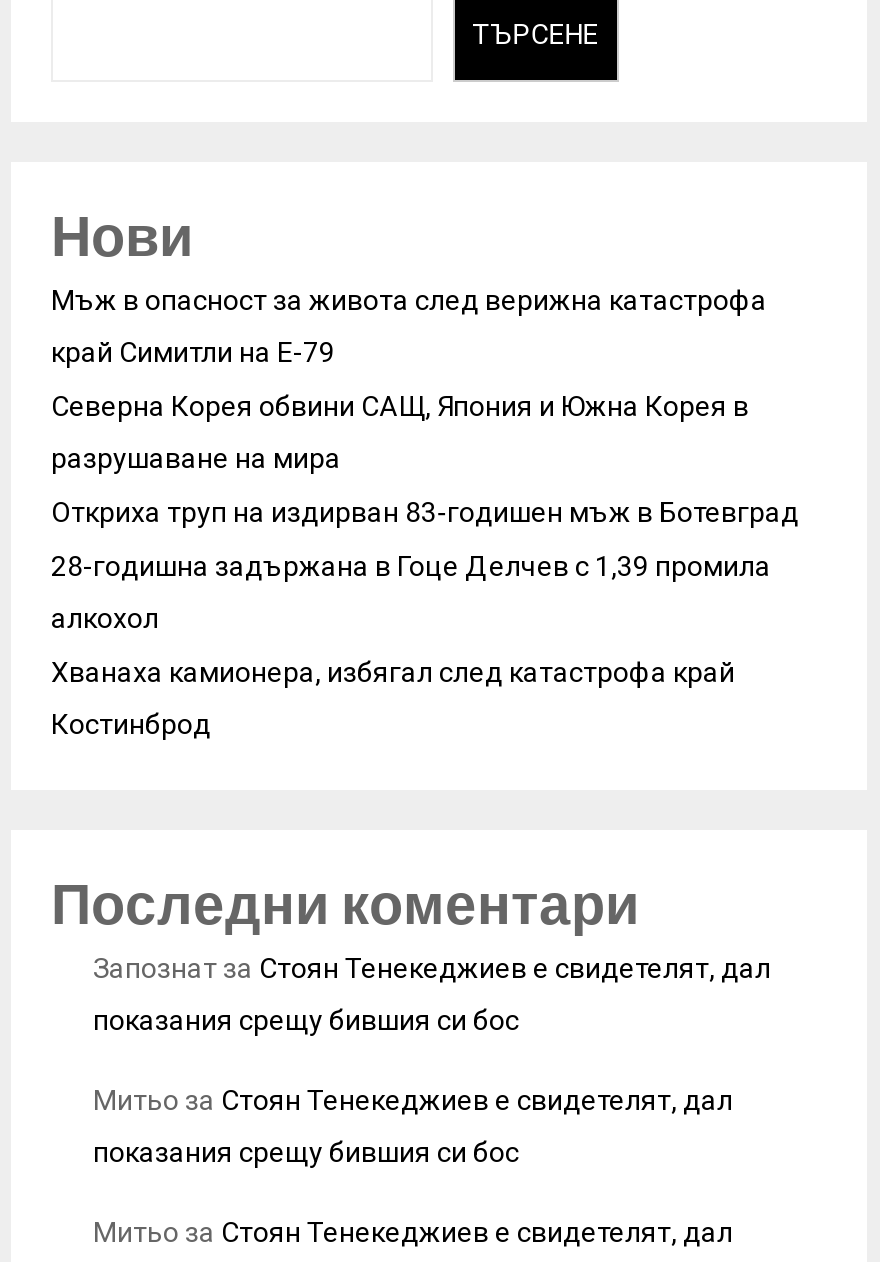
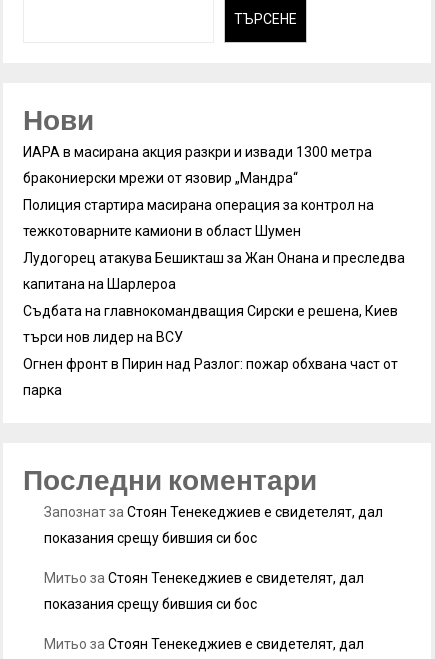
- Мъж в опасност за живота след верижна катастрофа
- край Симитли на Е-79
- Северна Корея обвини САЩ, Япония и Южна Корея в
- разрушаване на мира
- Откриха труп на издирван 83‑годишен мъж в Ботевград
- 28-годишна задържана в Гоце Делчев с 1,39 промила
- алкохол
- Хванаха камионера, избягал след катастрофа край
- Костинброд
+ ИАРА в масирана акция разкри и извади 1300 метра
+ бракониерски мрежи от язовир „Мандра“
+ Полиция стартира масирана операция за контрол на
+ тежкотоварните камиони в област Шумен
+ Лудогорец атакува Бешикташ за Жан Онана и преследва
+ капитана на Шарлероа
+ Съдбата на главнокомандващия Сирски е решена, Киев
+ търси нов лидер на ВСУ
+ Огнен фронт в Пирин над Разлог: пожар обхвана част от
+ парка
